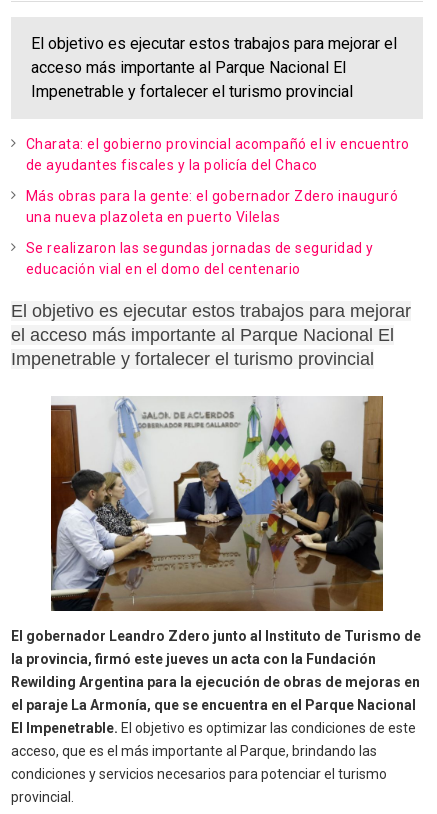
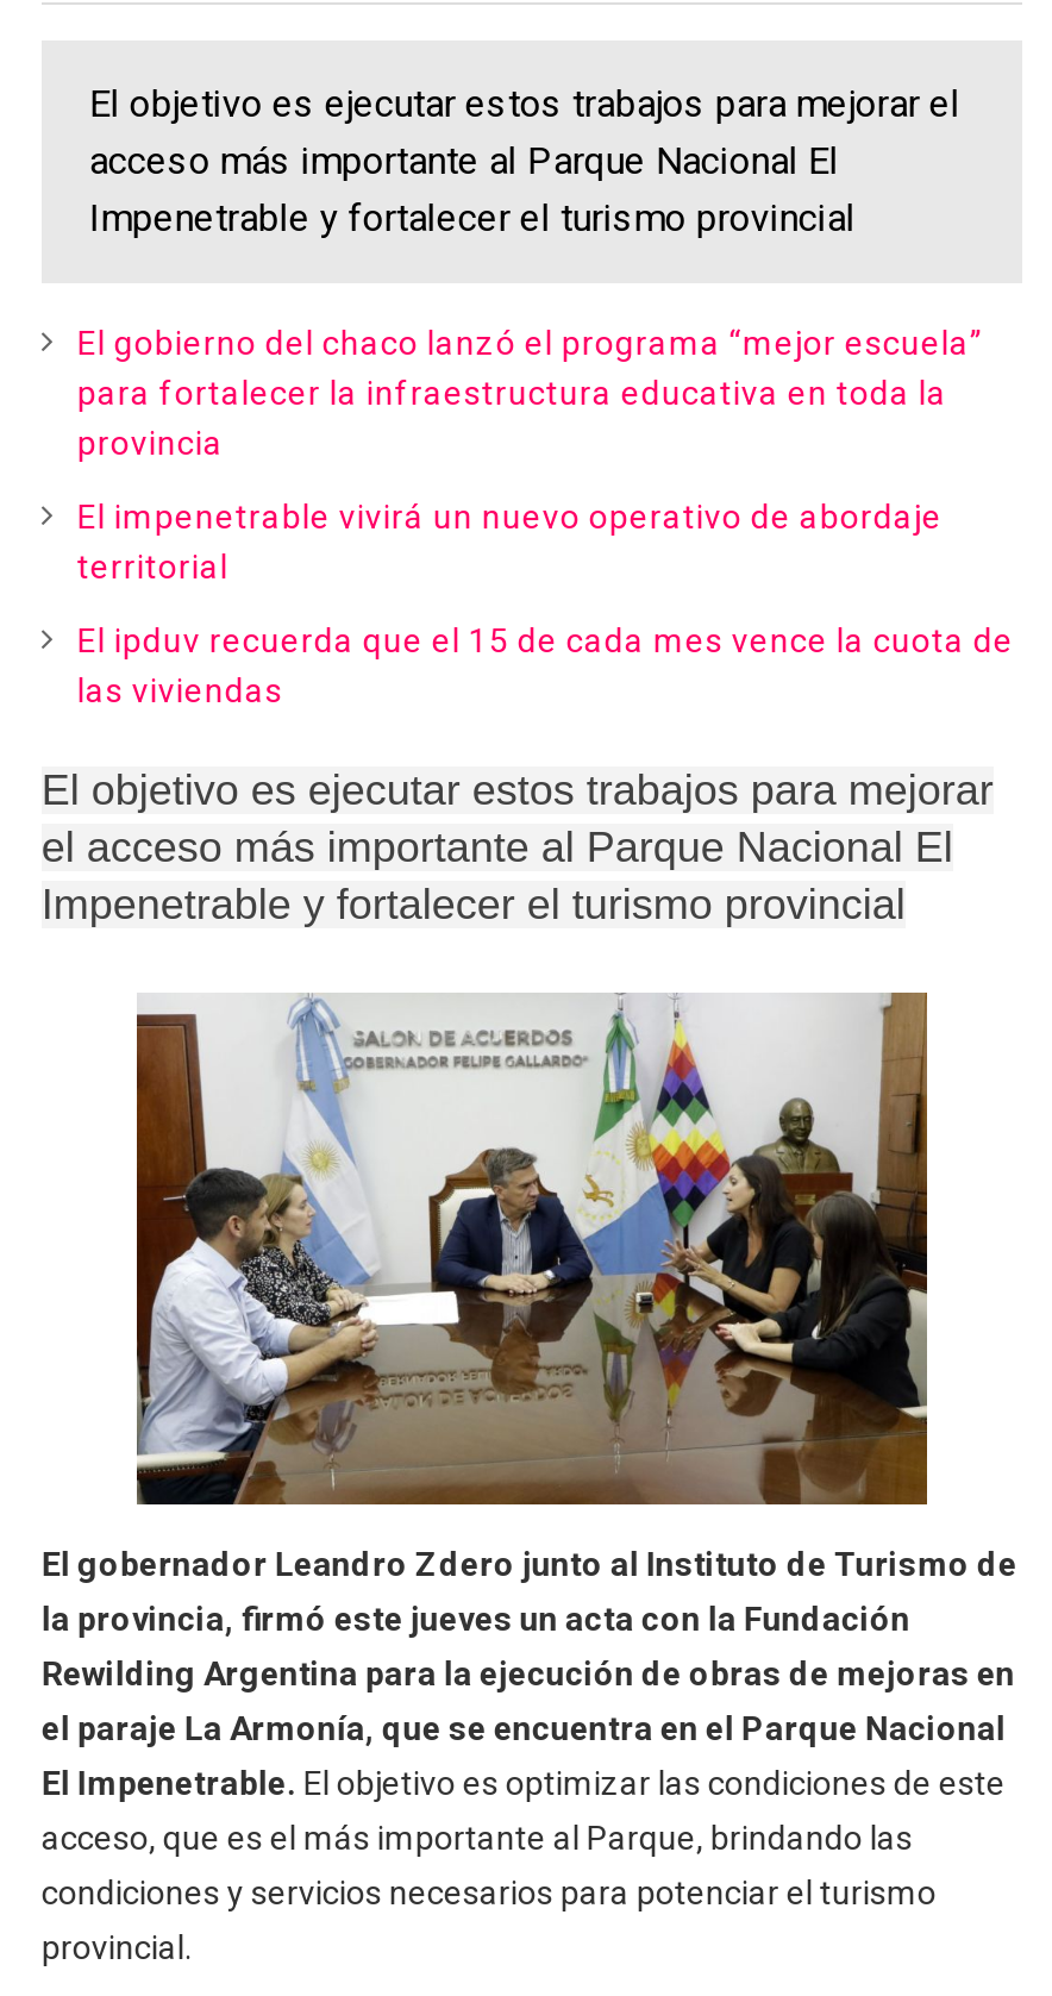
- Charata: el gobierno provincial acompañó el iv encuentro
- de ayudantes fiscales y la policía del Chaco
+ El gobierno del chaco lanzó el programa “mejor escuela”
+ para fortalecer la infraestructura educativa en toda la
+ provincia

- Más obras para la gente: el gobernador Zdero inauguró
- una nueva plazoleta en puerto Vilelas
+ El impenetrable vivirá un nuevo operativo de abordaje
+ territorial

- Se realizaron las segundas jornadas de seguridad y
- educación vial en el domo del centenario
+ El ipduv recuerda que el 15 de cada mes vence la cuota de
+ las viviendas
